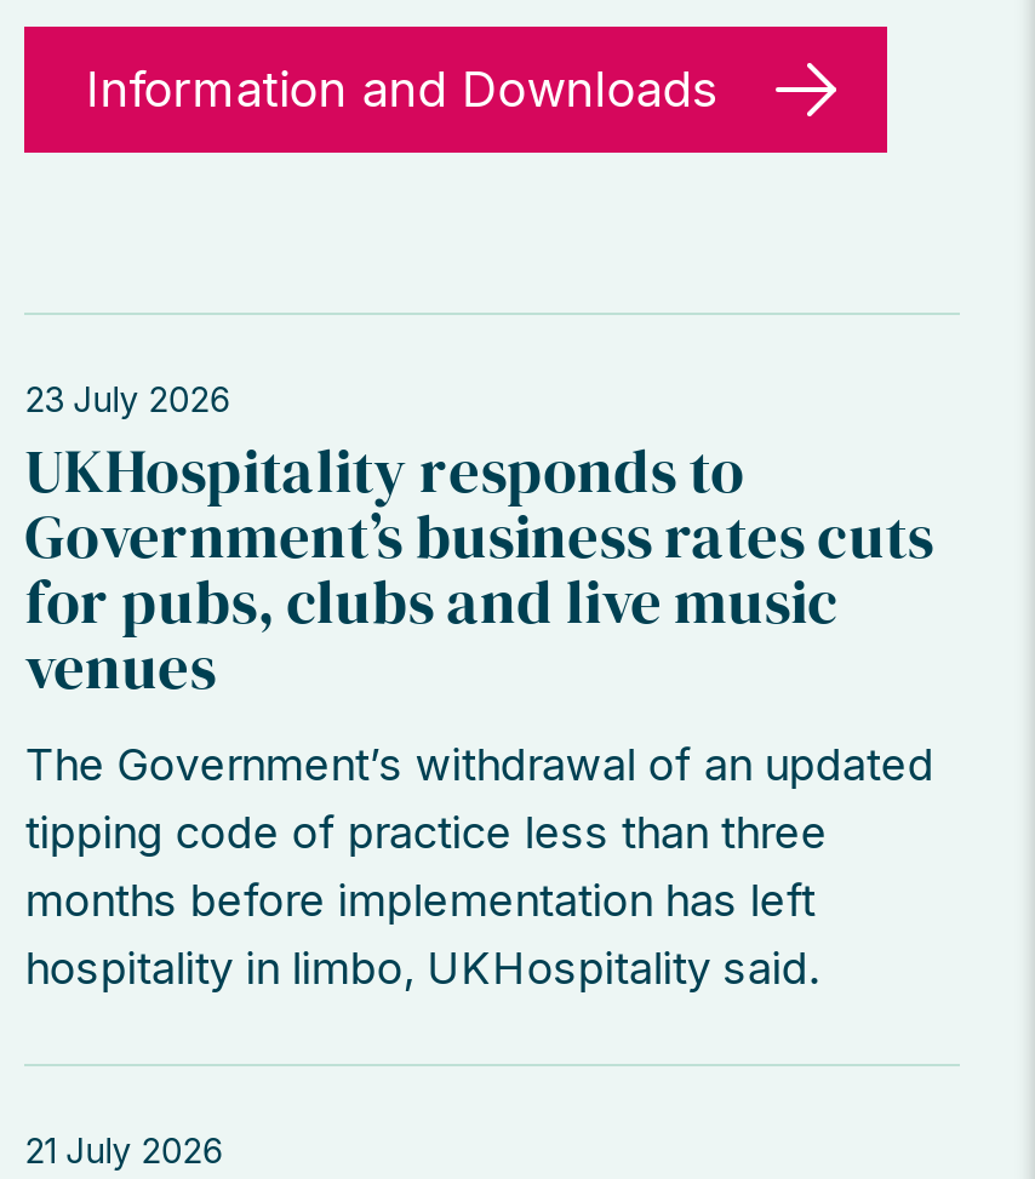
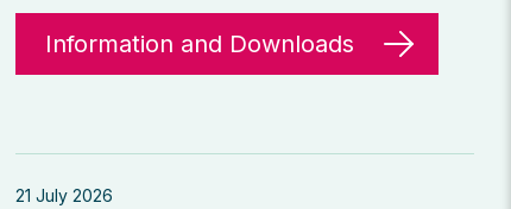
- 23 July 2026
- UKHospitality responds to
- Government’s business rates cuts
- for pubs, clubs and live music
- venues
- The Government’s withdrawal of an updated
- tipping code of practice less than three
- months before implementation has left
- hospitality in limbo, UKHospitality said.
